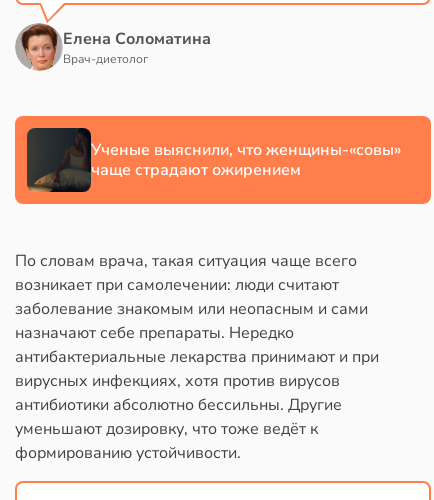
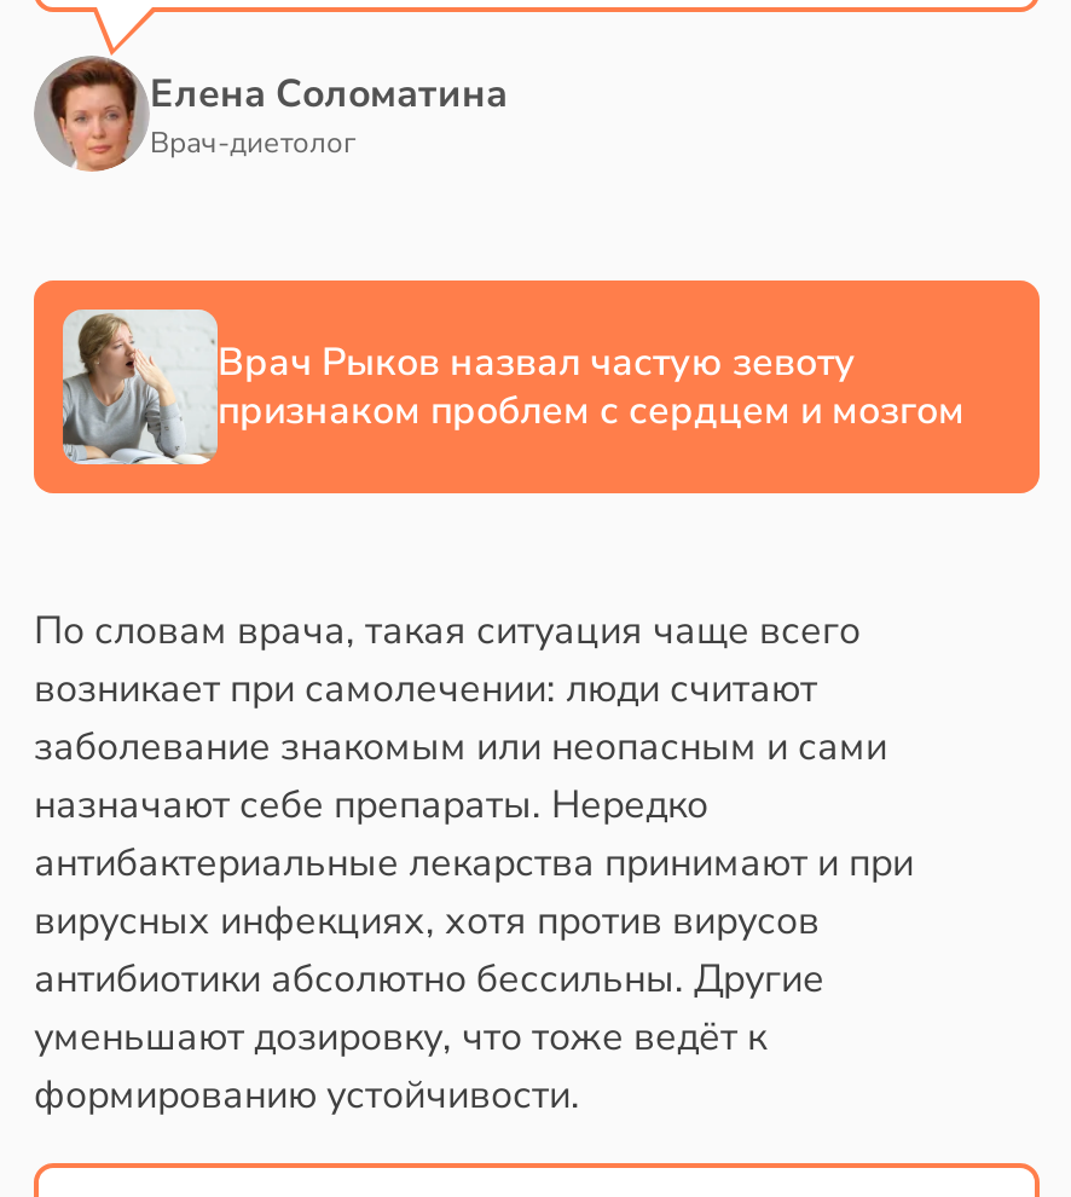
- [image]
- Ученые выяснили, что женщины-«совы»
- чаще страдают ожирением
+ [image]
+ Врач Рыков назвал частую зевоту
+ признаком проблем с сердцем и мозгом
